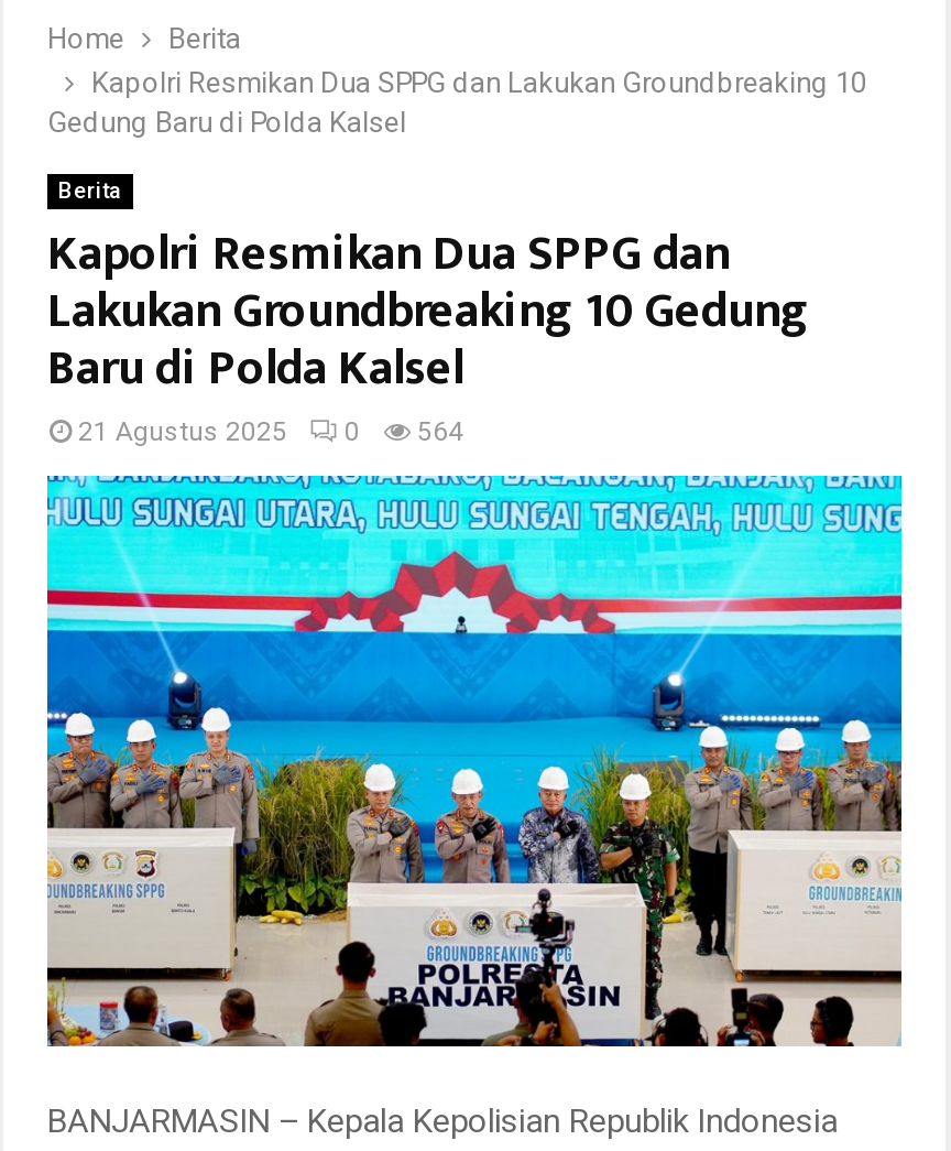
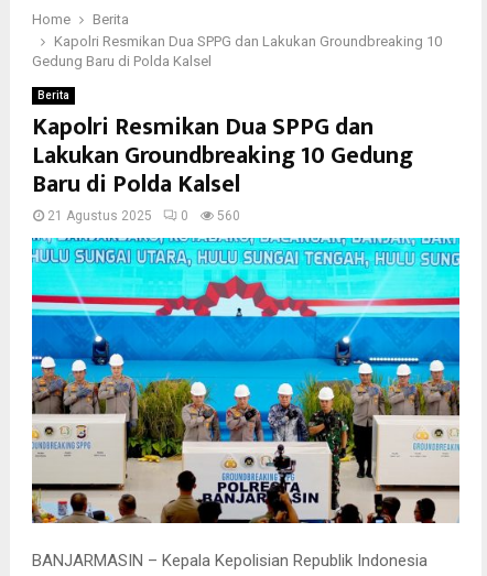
- 21 Agustus 2025 0 564
+ 21 Agustus 2025 0 560
